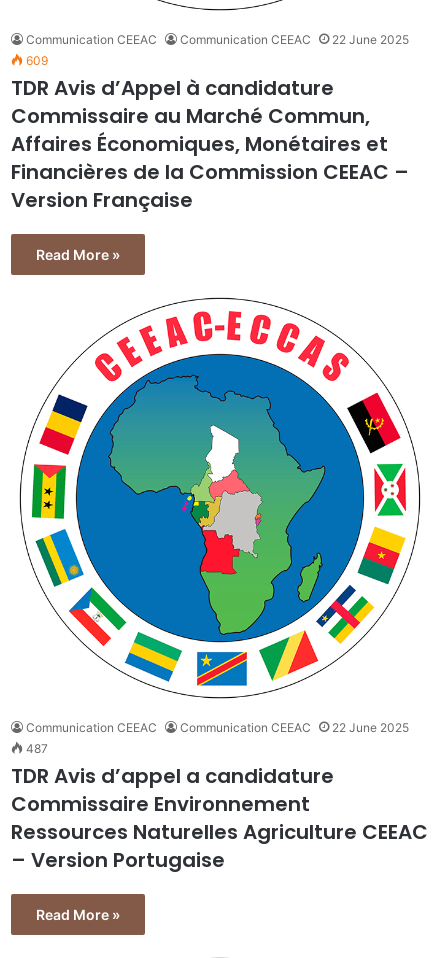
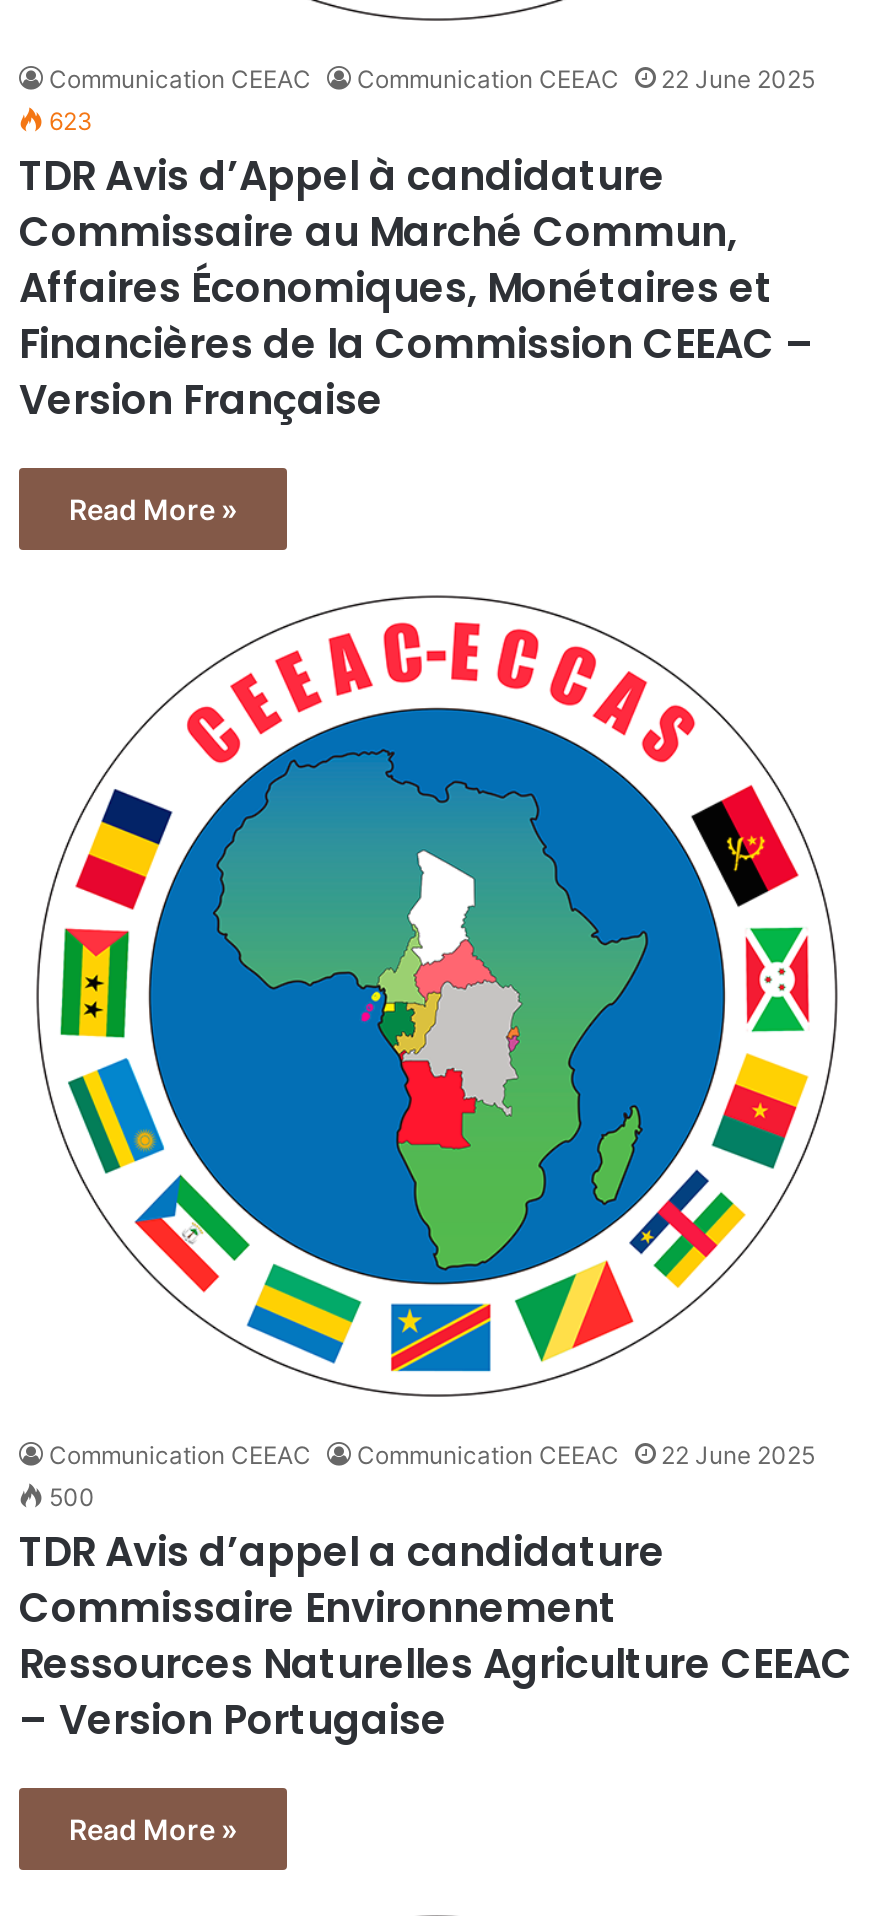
- 609
+ 623

- 487
+ 500
